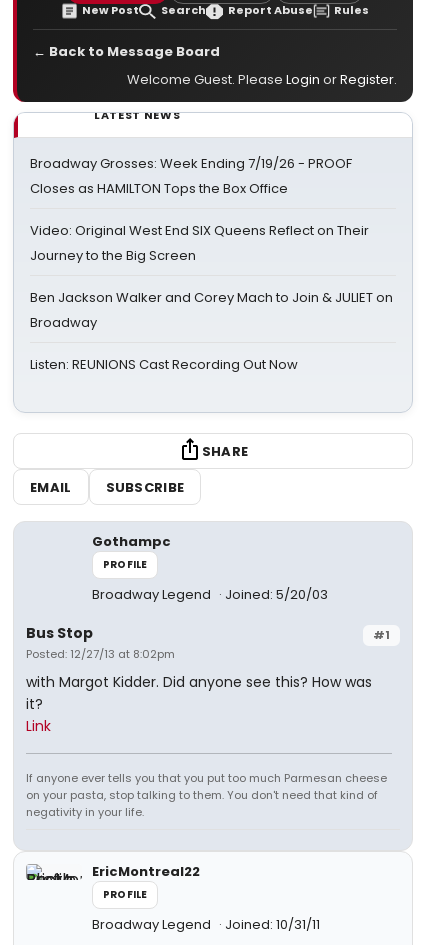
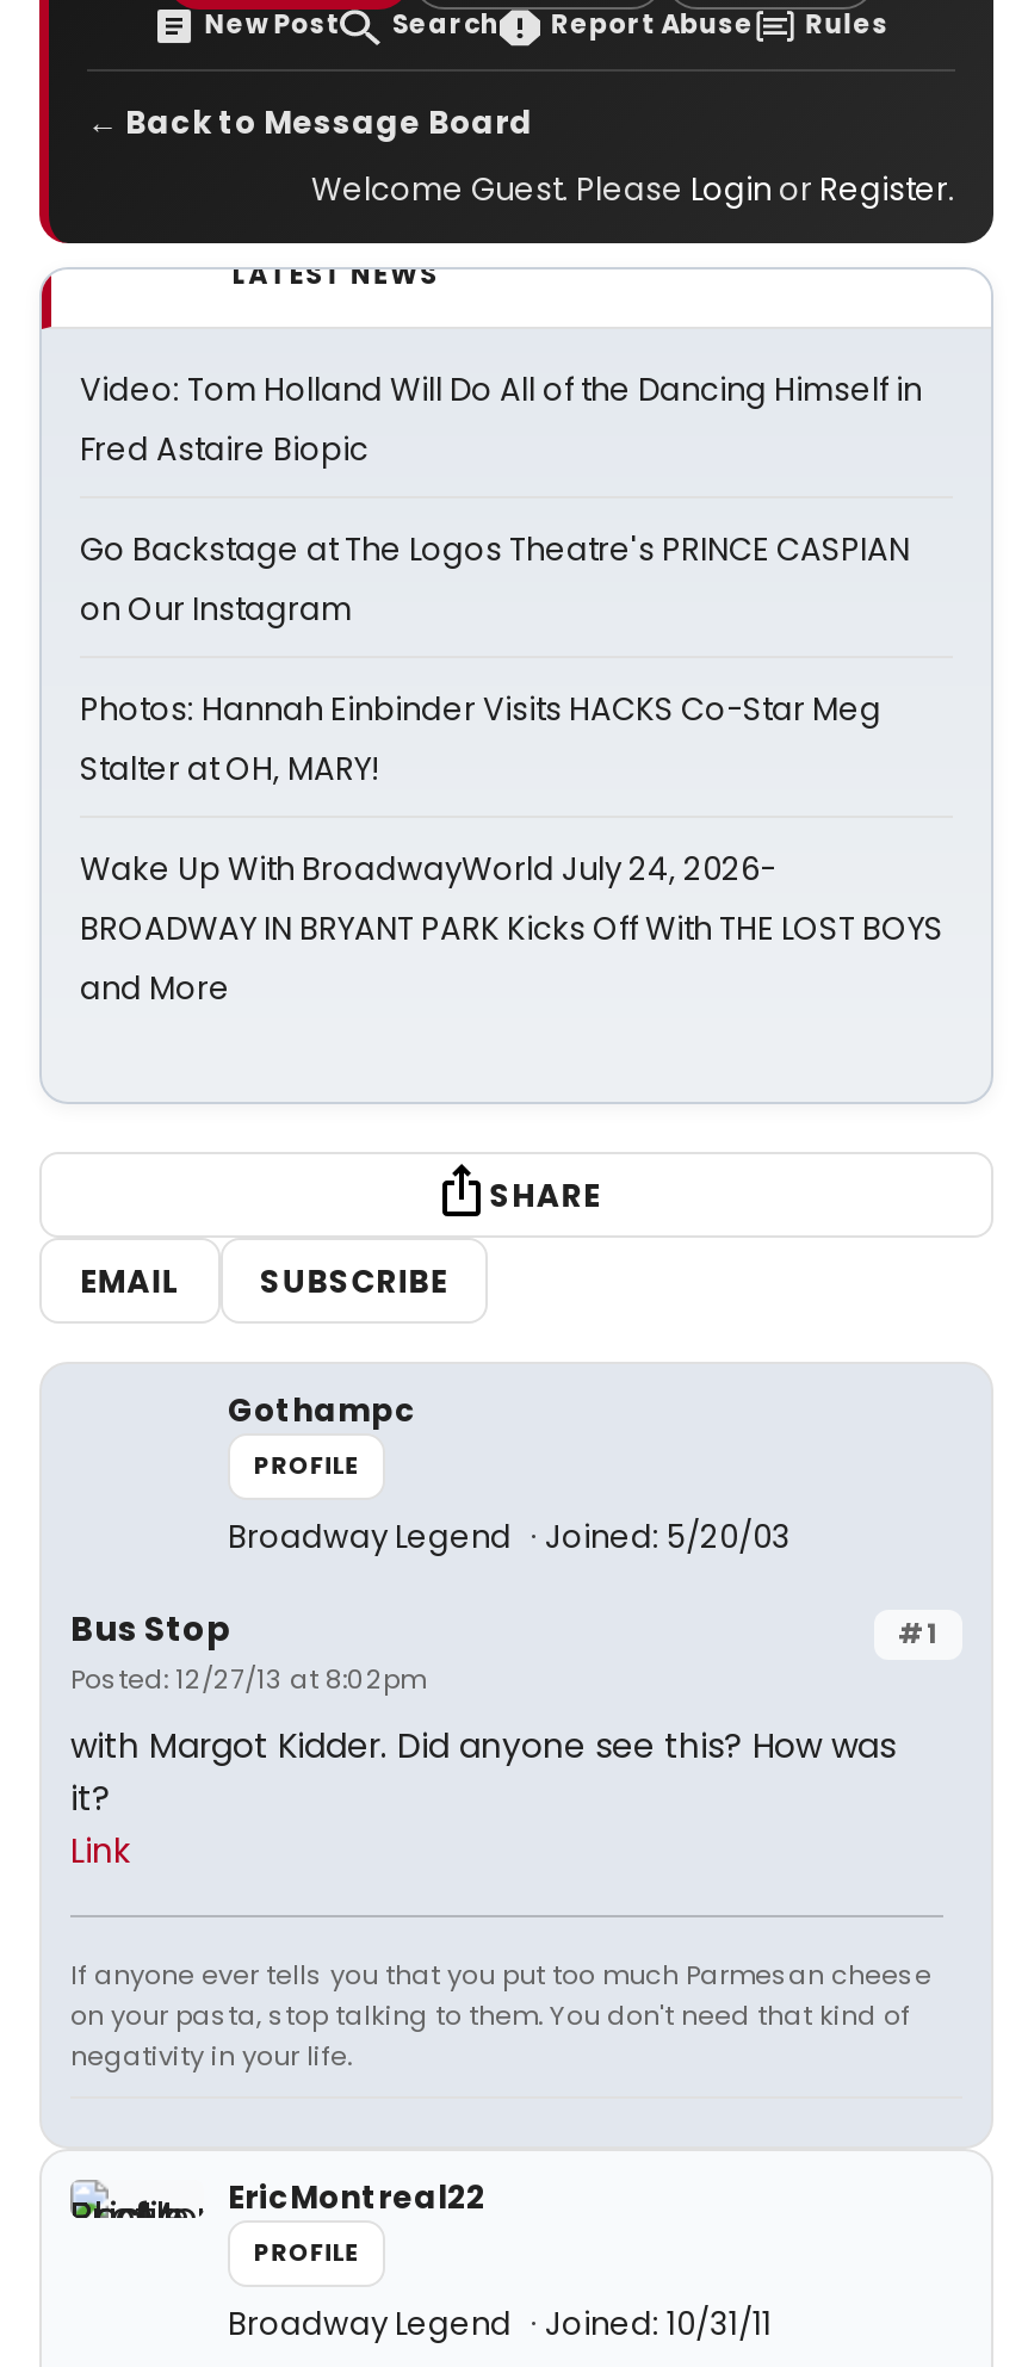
- Broadway Grosses: Week Ending 7/19/26 - PROOF
- Closes as HAMILTON Tops the Box Office
+ Video: Tom Holland Will Do All of the Dancing Himself in
+ Fred Astaire Biopic

- Video: Original West End SIX Queens Reflect on Their
- Journey to the Big Screen
+ Go Backstage at The Logos Theatre's PRINCE CASPIAN
+ on Our Instagram

- Ben Jackson Walker and Corey Mach to Join & JULIET on
- Broadway
+ Photos: Hannah Einbinder Visits HACKS Co-Star Meg
+ Stalter at OH, MARY!

- Listen: REUNIONS Cast Recording Out Now
+ Wake Up With BroadwayWorld July 24, 2026-
+ BROADWAY IN BRYANT PARK Kicks Off With THE LOST BOYS
+ and More
